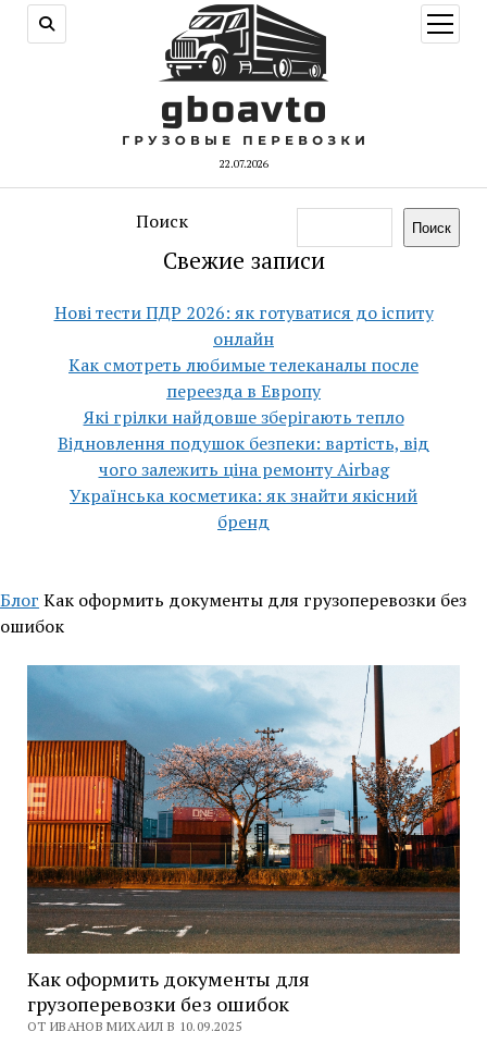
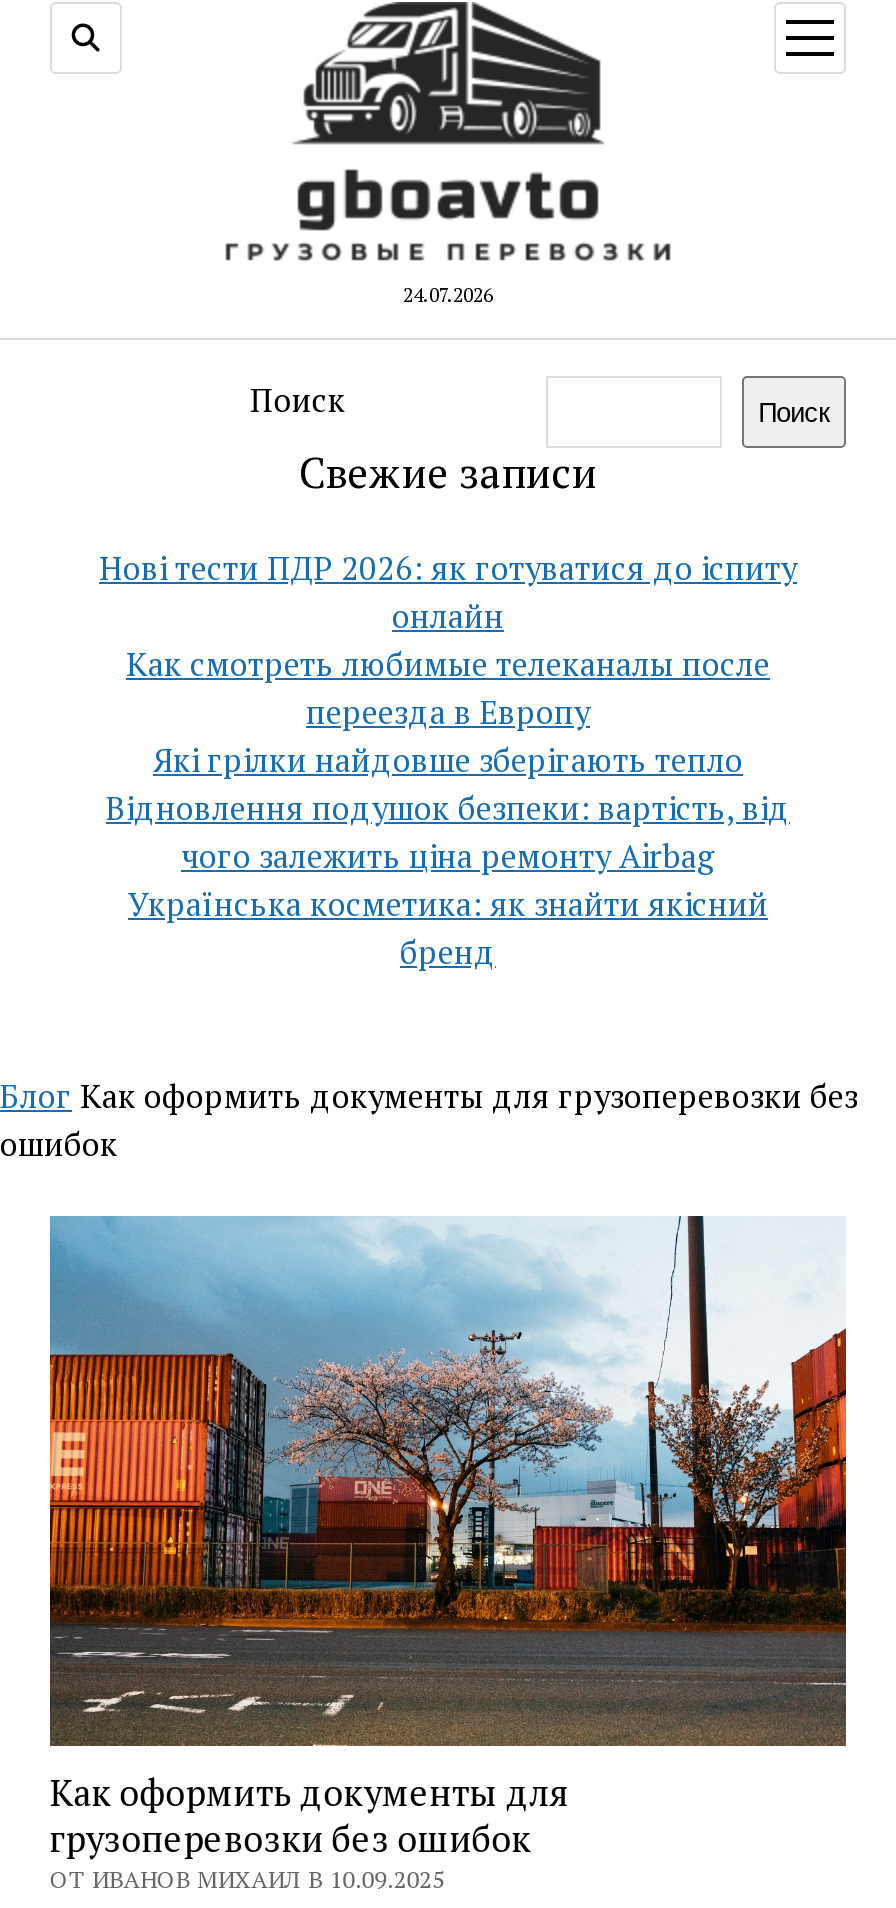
- 22.07.2026
+ 24.07.2026
